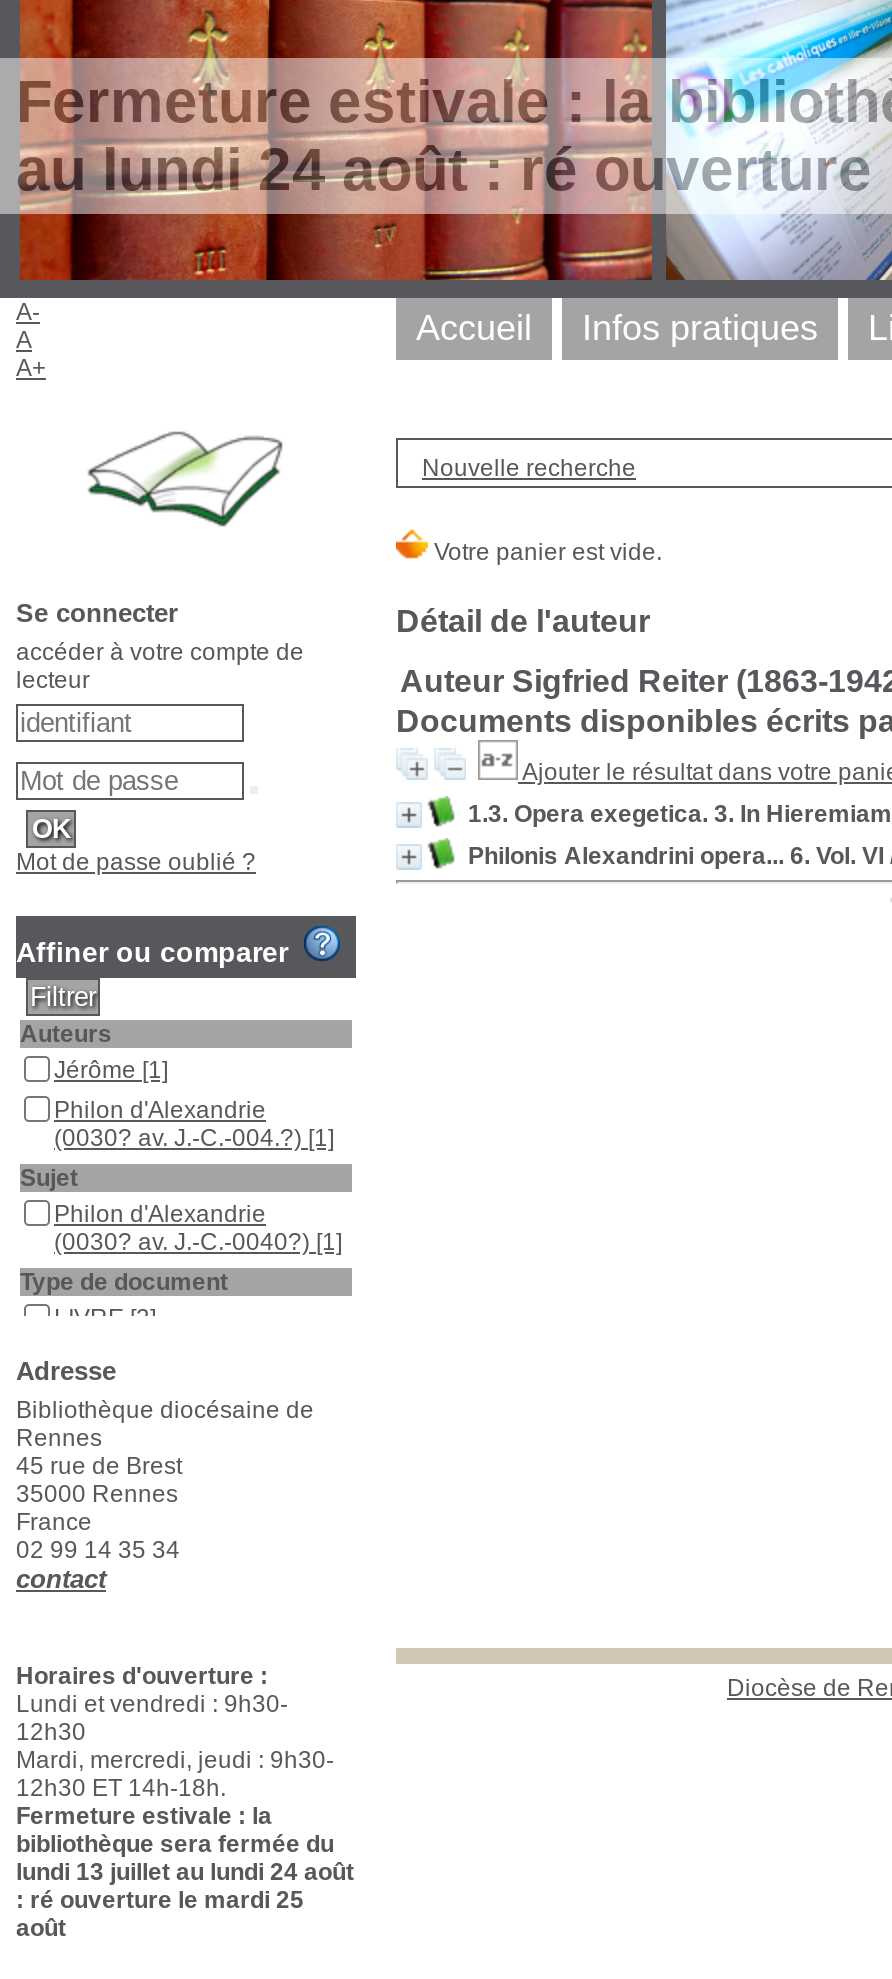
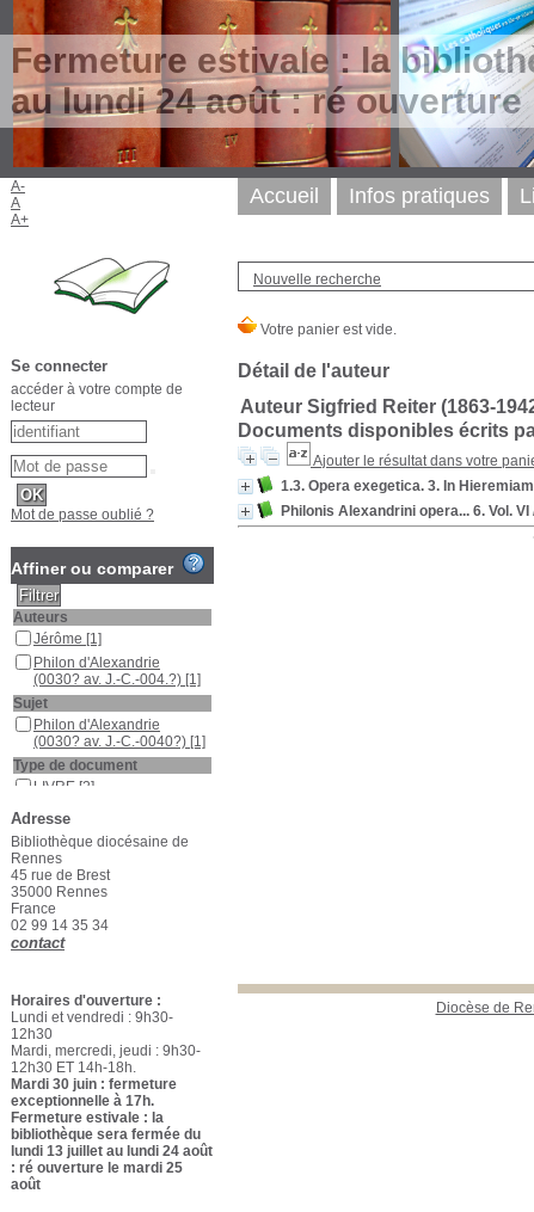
+ Mardi 30 juin : fermeture
+ exceptionnelle à 17h.
